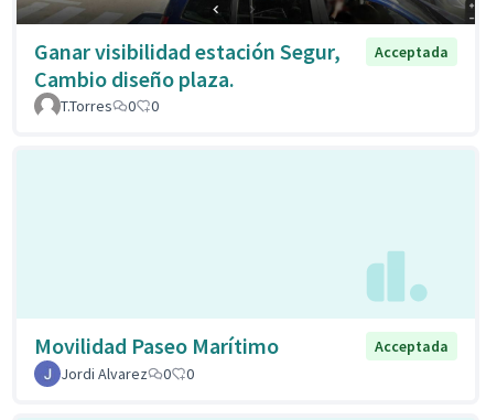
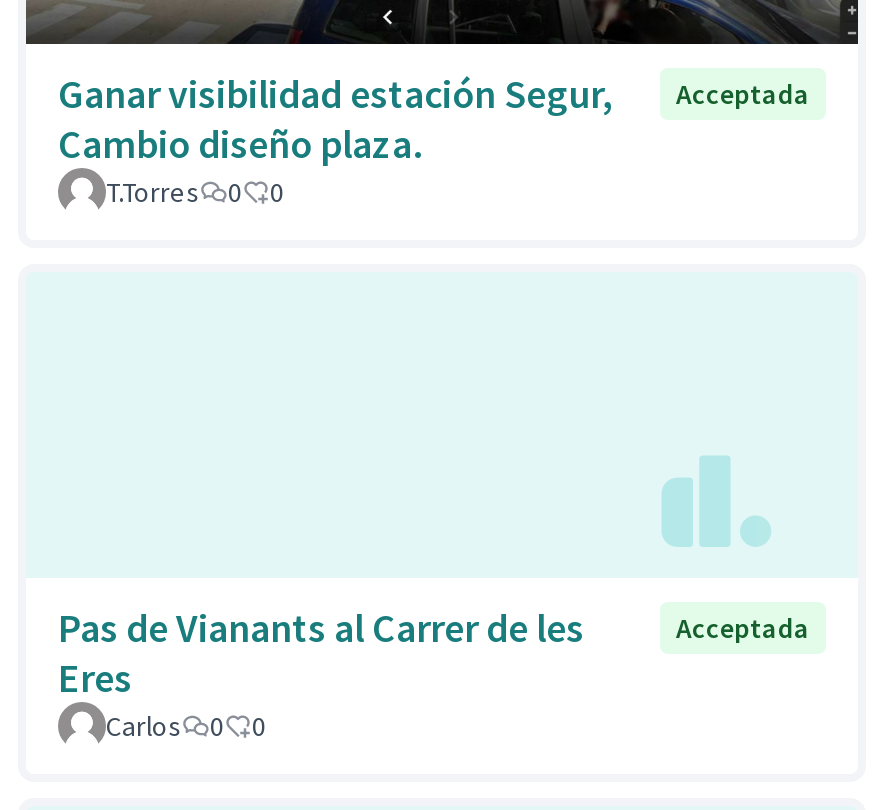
- Movilidad Paseo Marítimo
+ Pas de Vianants al Carrer de les
+ Eres

- Jordi Alvarez
+ Carlos
